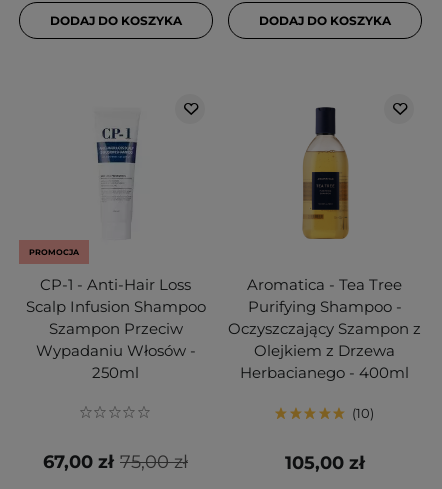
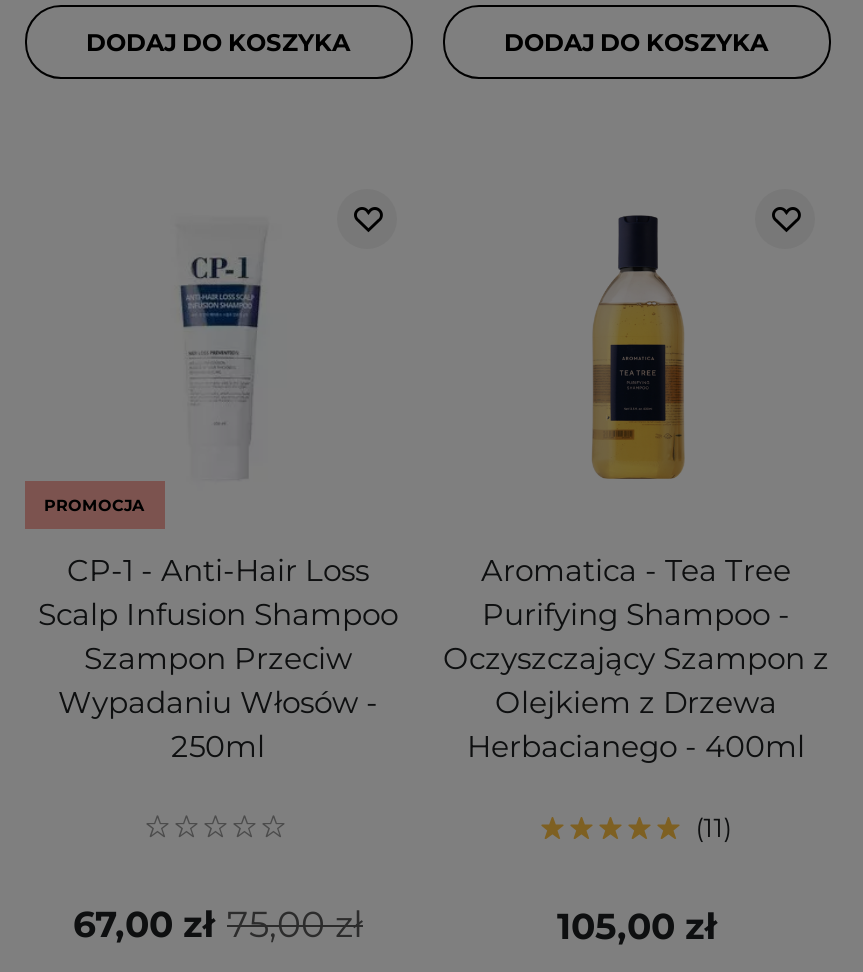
- 10
+ 11
